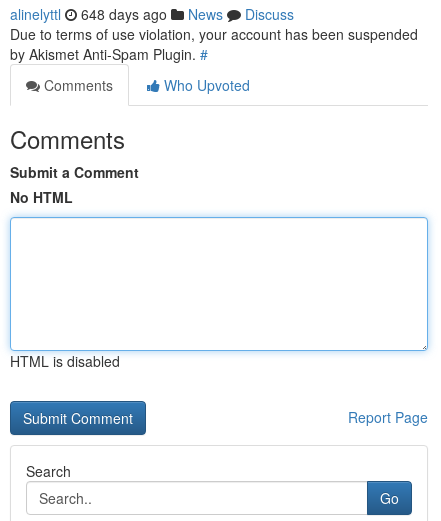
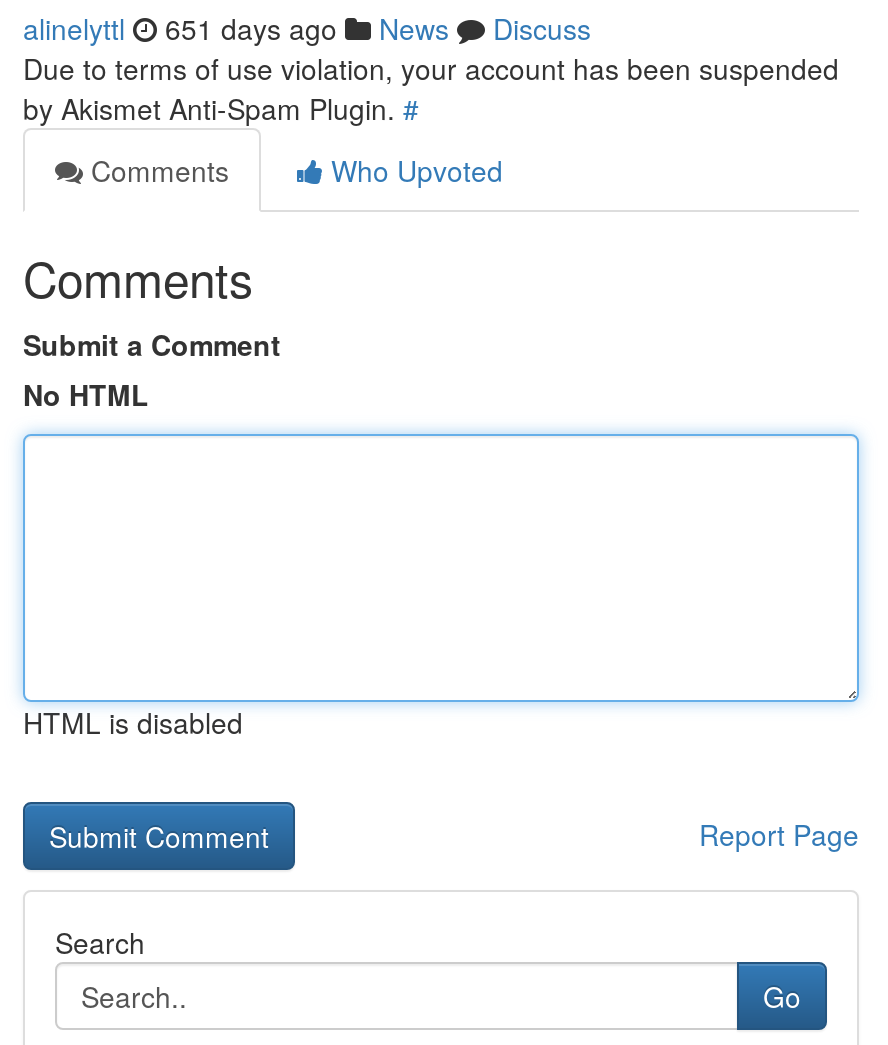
- alinelyttl 648 days ago News Discuss
+ alinelyttl 651 days ago News Discuss
